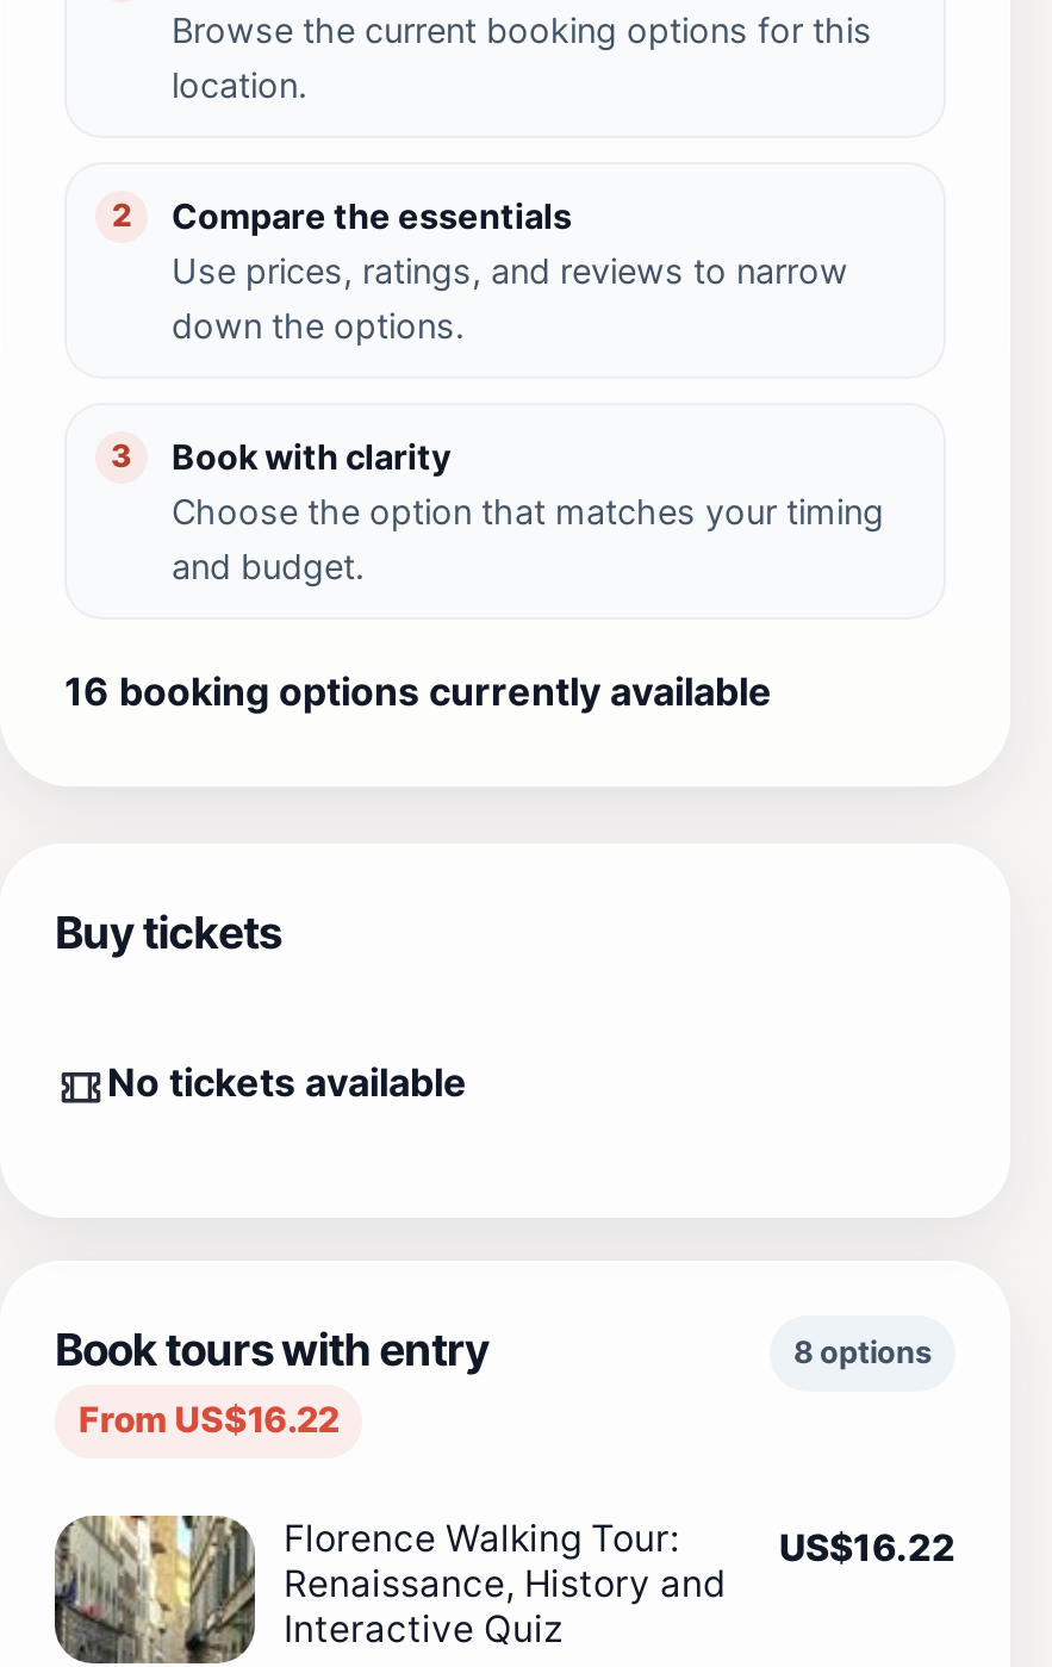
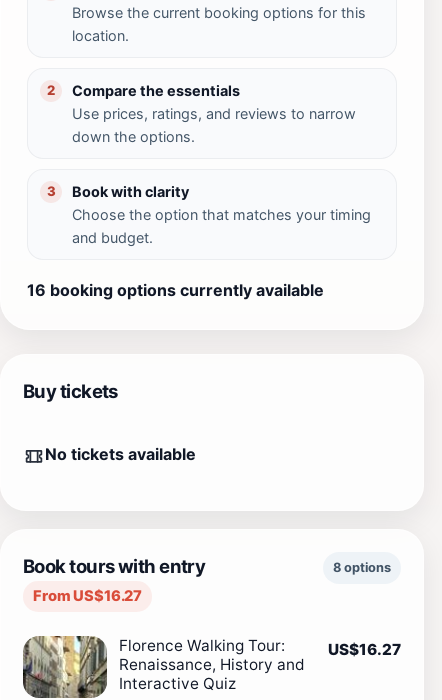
- From US$16.22
+ From US$16.27

- US$16.22
+ US$16.27
